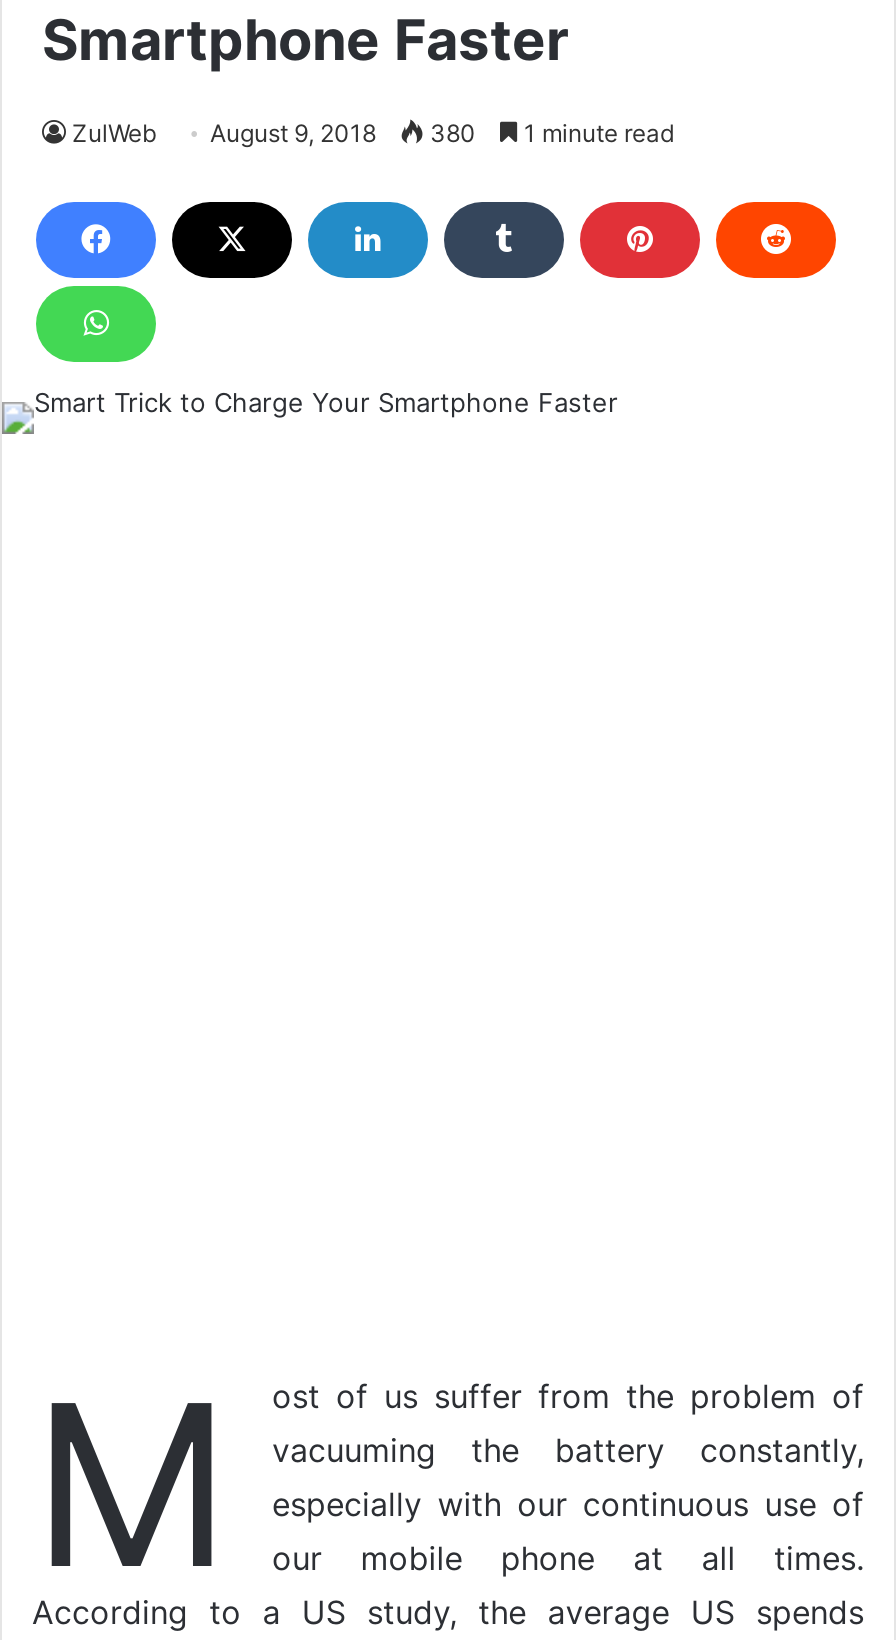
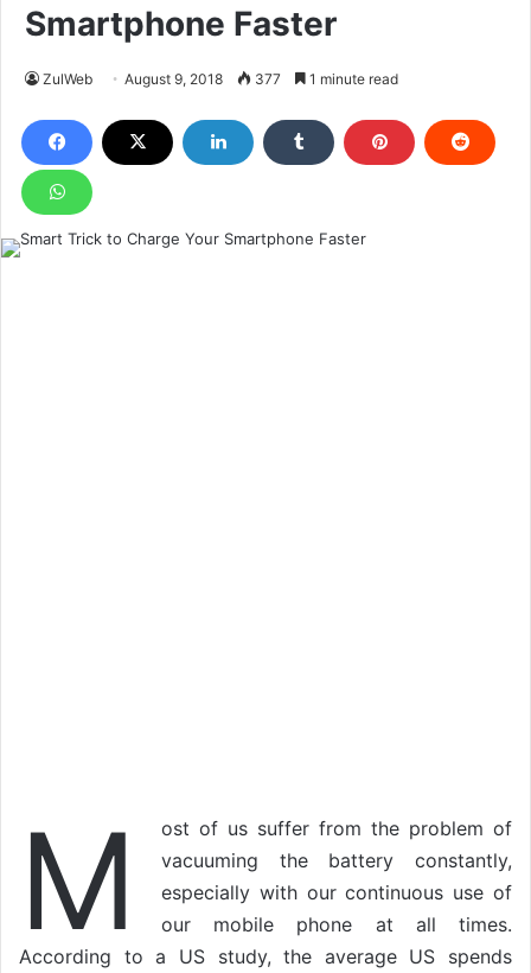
- ZulWeb August 9, 2018 380 1 minute read
+ ZulWeb August 9, 2018 377 1 minute read
